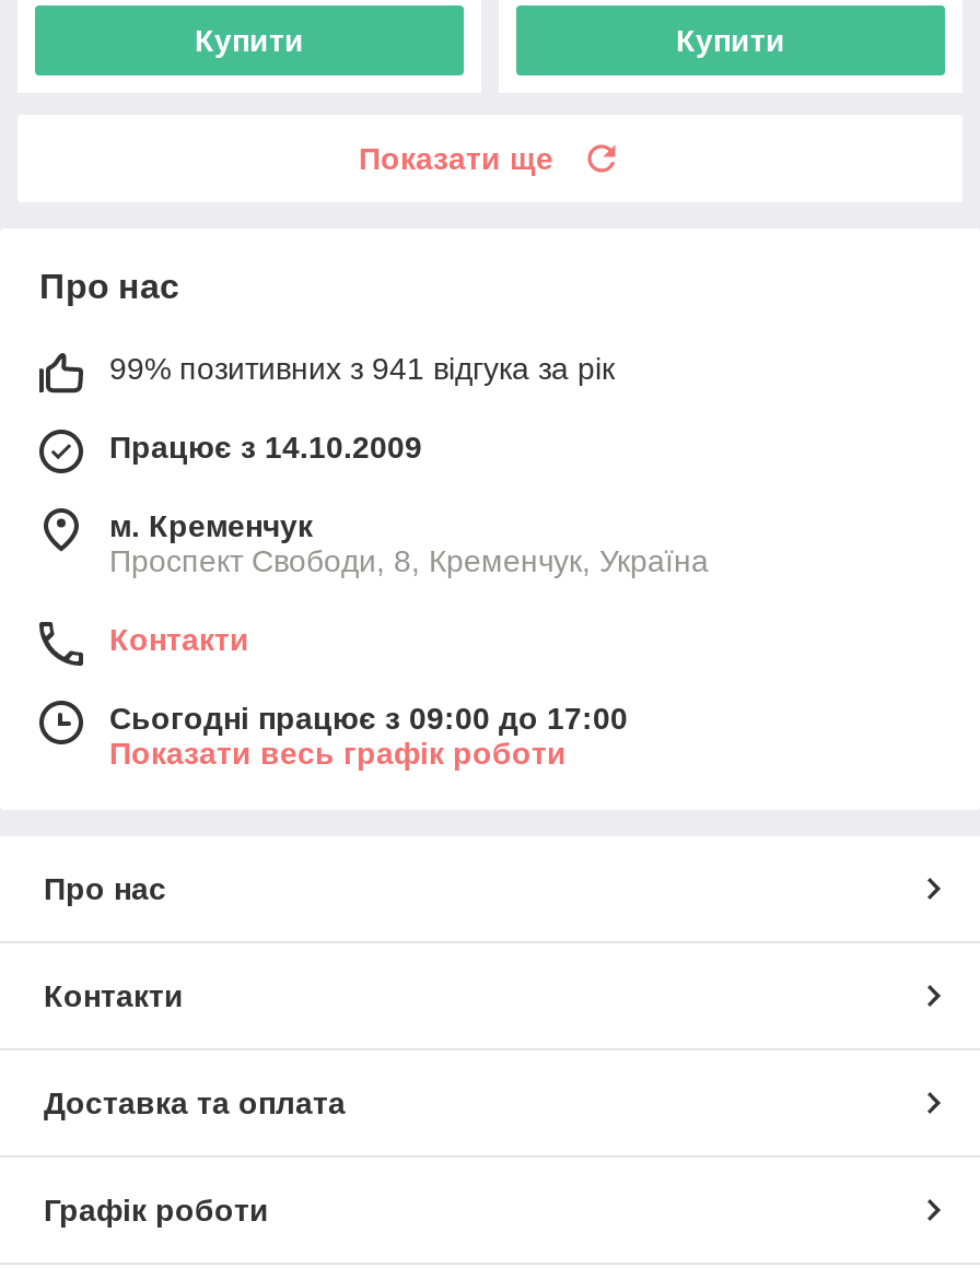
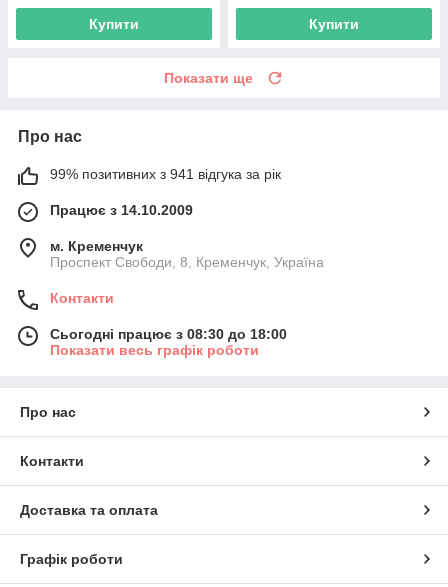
- Сьогодні працює з 09:00 до 17:00
+ Сьогодні працює з 08:30 до 18:00
